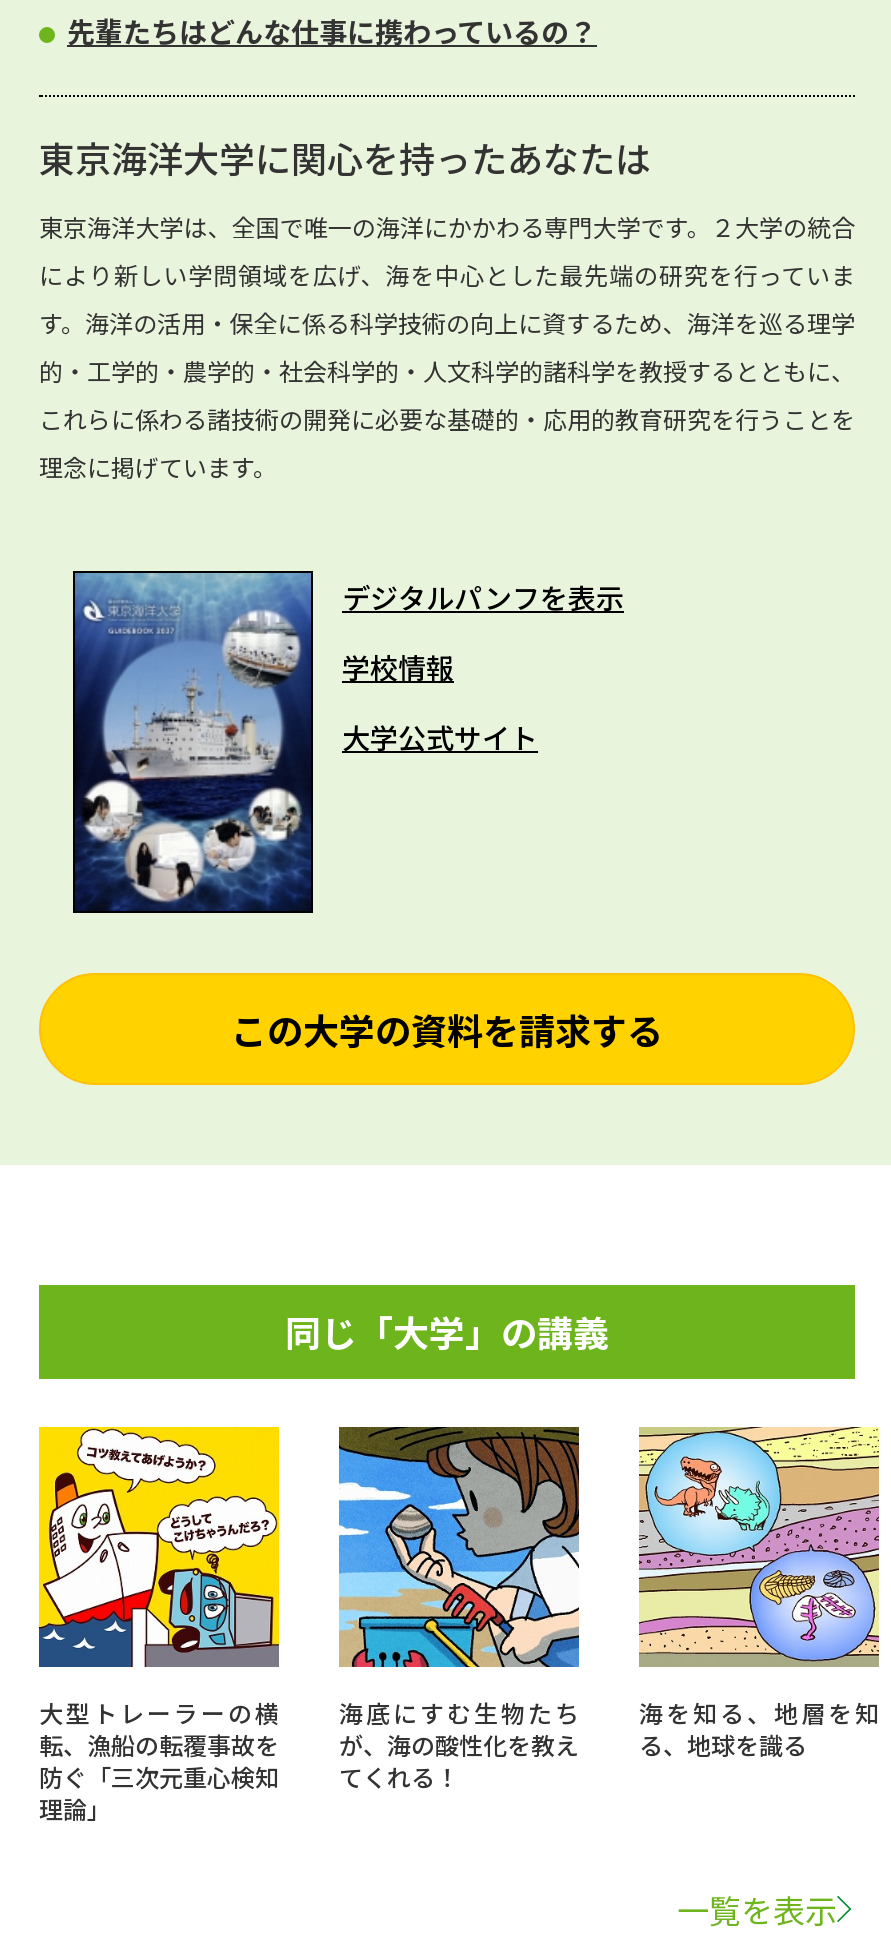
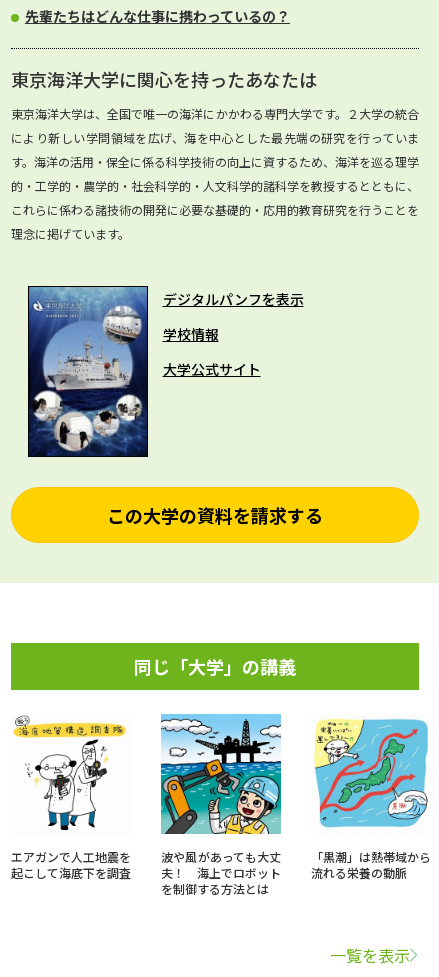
- [image]
- 大型トレーラーの横
- 転、漁船の転覆事故を
- 防ぐ「三次元重心検知
- 理論」
+ [image]
+ エアガンで人工地震を
+ 起こして海底下を調査

- [image]
- 海底にすむ生物たち
- が、海の酸性化を教え
- てくれる！
+ [image]
+ 波や風があっても大丈
+ 夫！ 海上でロボット
+ を制御する方法とは

- [image]
- 海を知る、地層を知
- る、地球を識る
+ [image]
+ 「黒潮」は熱帯域から
+ 流れる栄養の動脈
